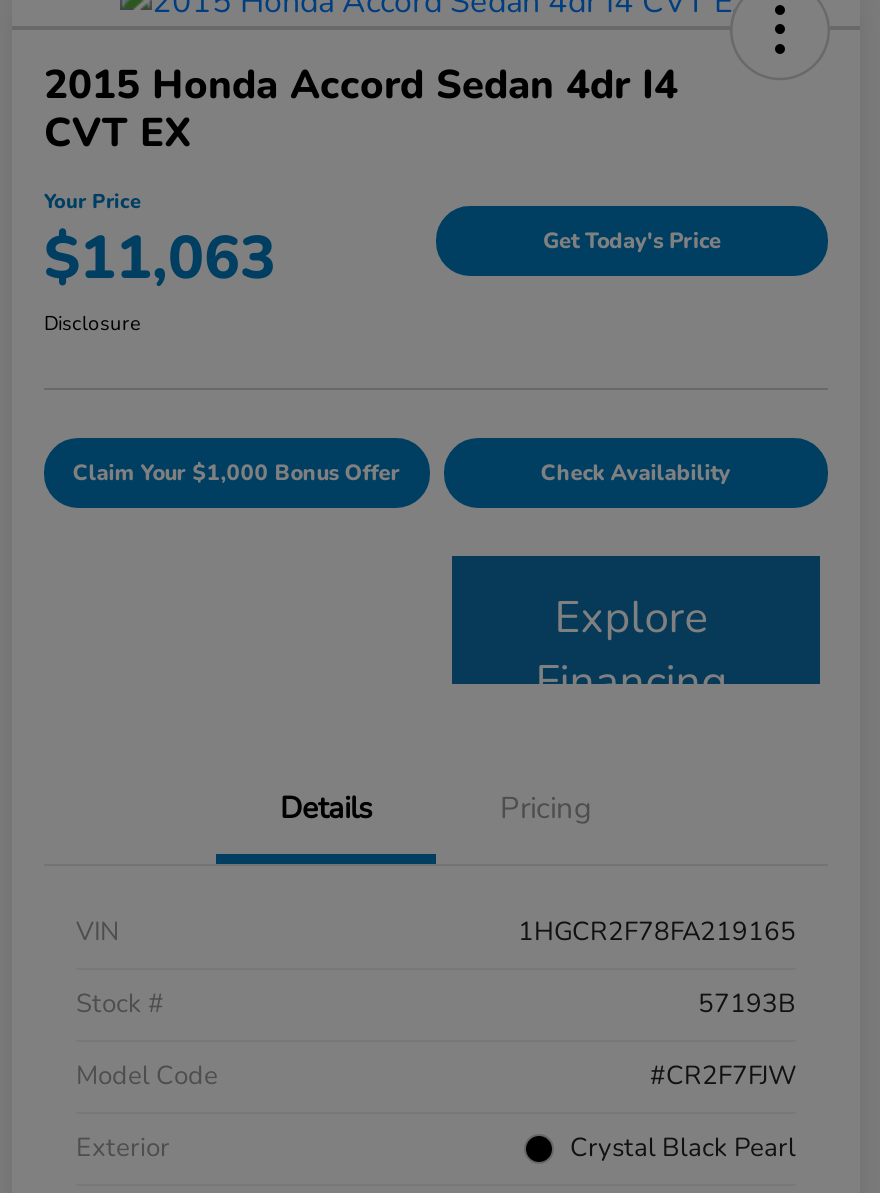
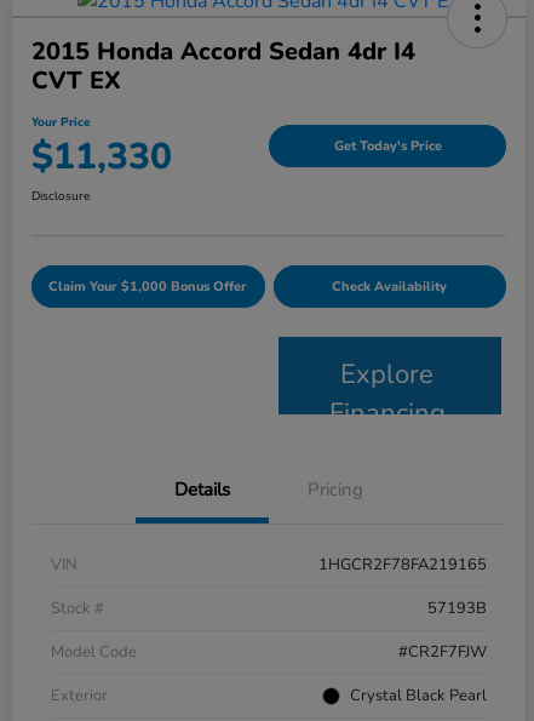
- $11,063
+ $11,330
